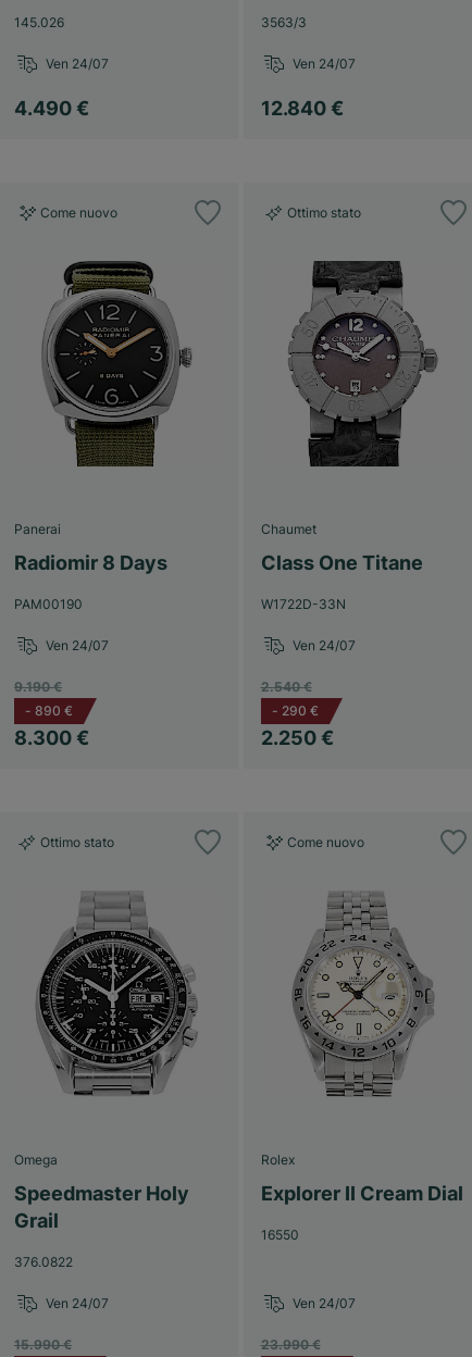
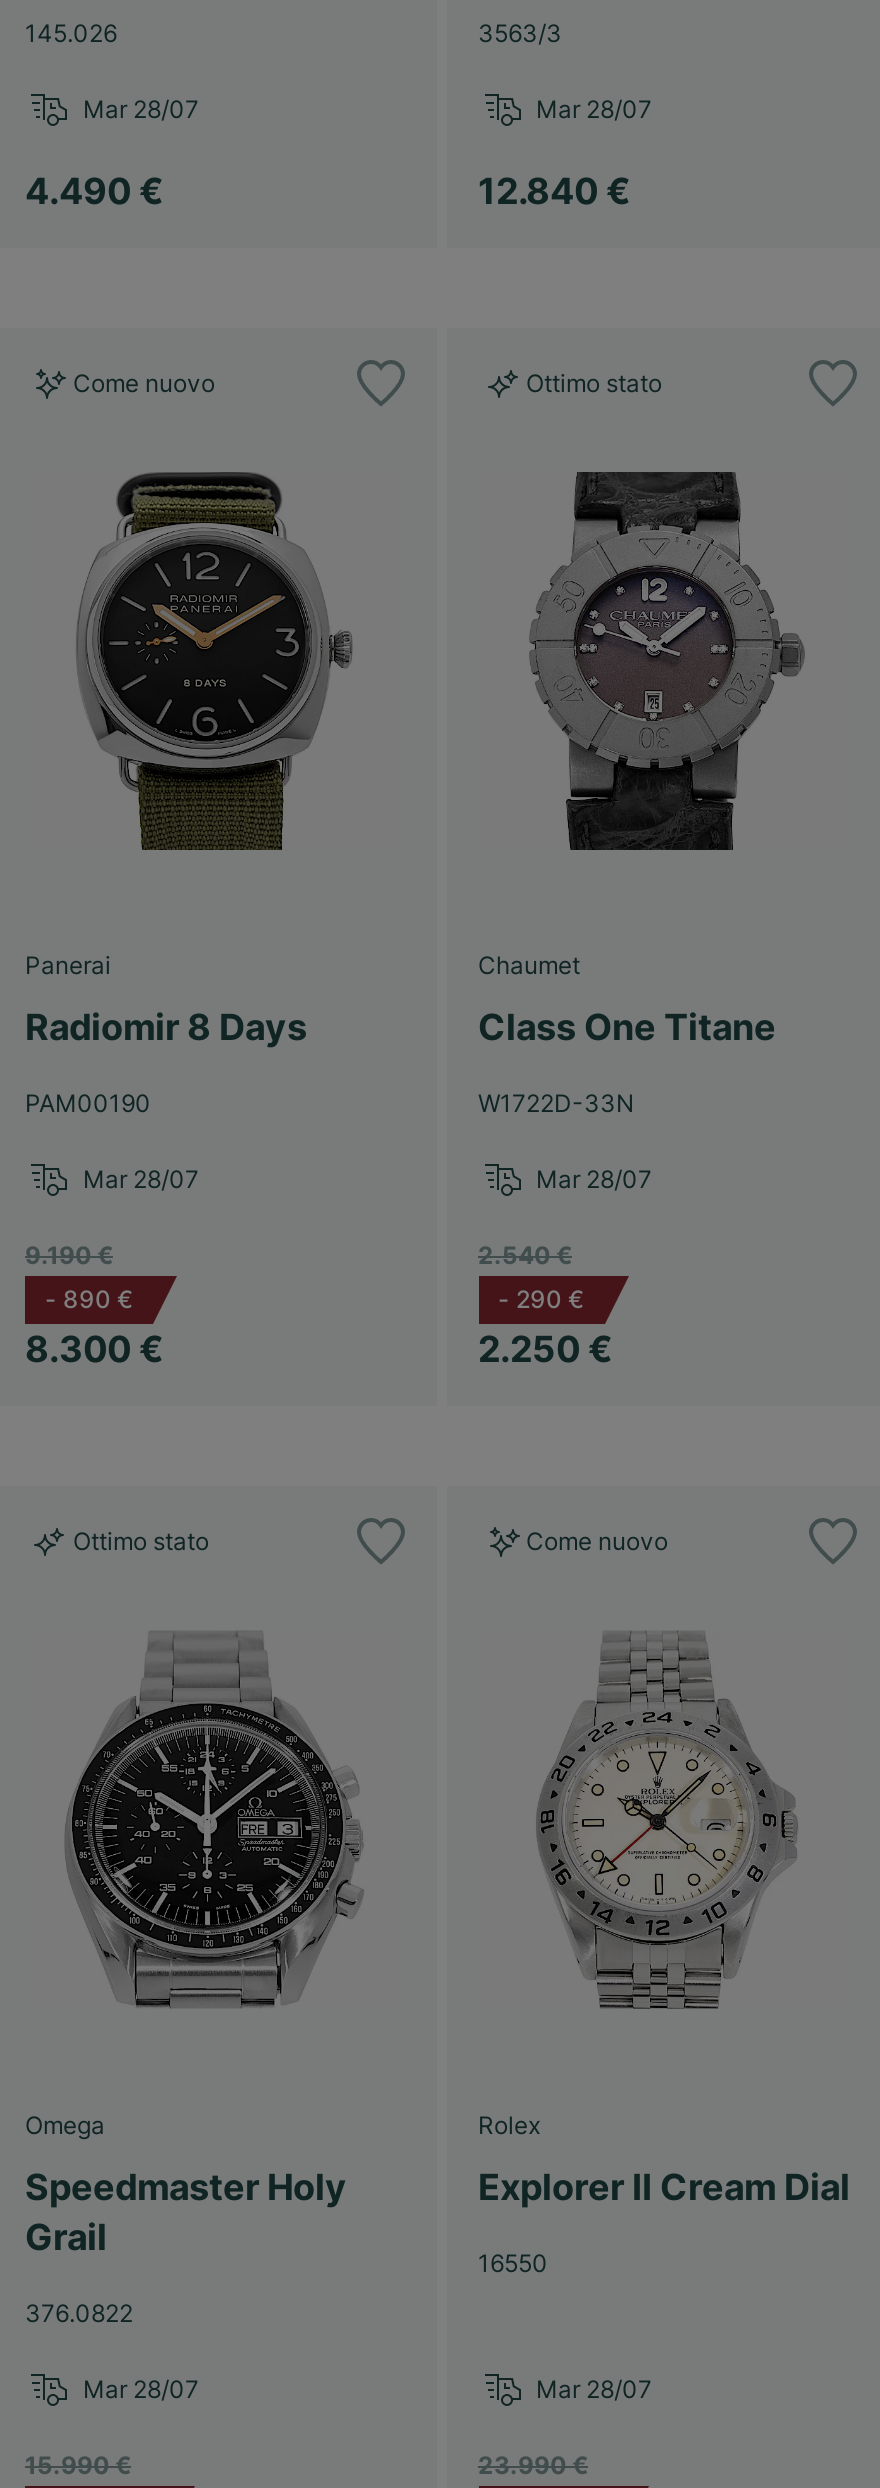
- Ven 24/07
+ Mar 28/07

- Ven 24/07
+ Mar 28/07

- Ven 24/07
+ Mar 28/07

- Ven 24/07
+ Mar 28/07

- Ven 24/07
+ Mar 28/07

- Ven 24/07
+ Mar 28/07
